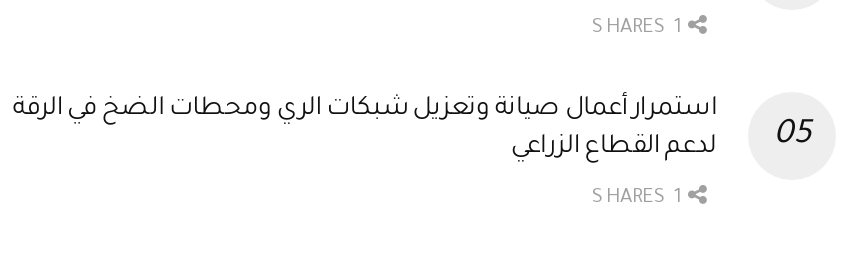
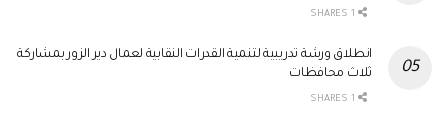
- استمرار أعمال صيانة وتعزيل شبكات الري ومحطات الضخ في الرقة
- لدعم القطاع الزراعي
+ انطلاق ورشة تدريبية لتنمية القدرات النقابية لعمال دير الزور بمشاركة
+ ثلاث محافظات
